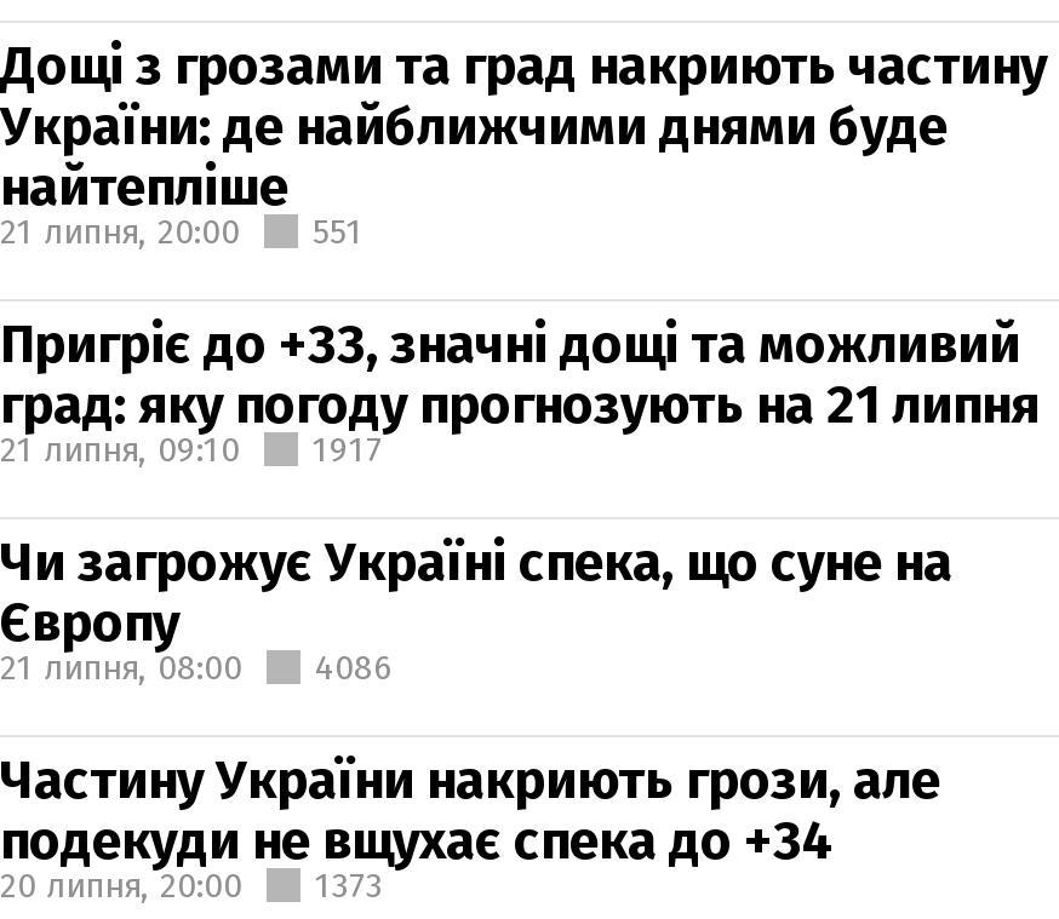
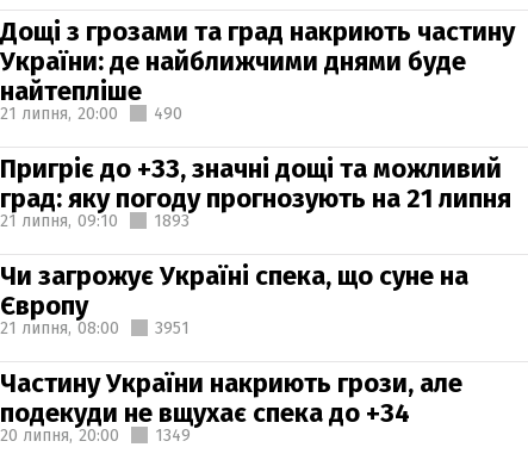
- 21 липня, 20:00 551
+ 21 липня, 20:00 490

- 1917
+ 1893

- 21 липня, 08:00 4086
+ 21 липня, 08:00 3951

- 20 липня, 20:00 1373
+ 20 липня, 20:00 1349
